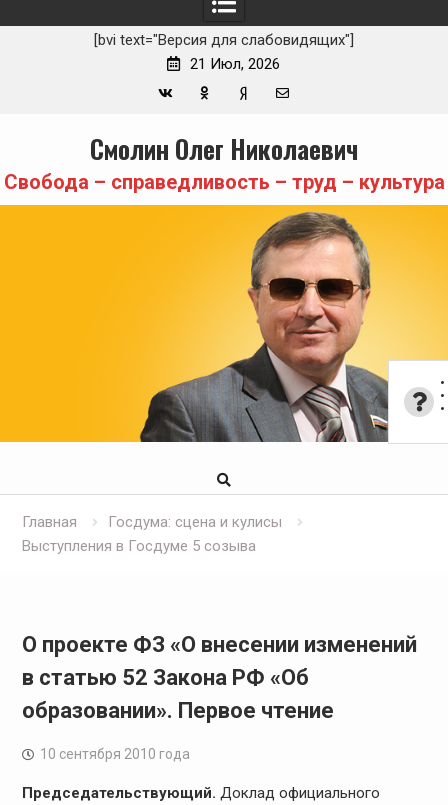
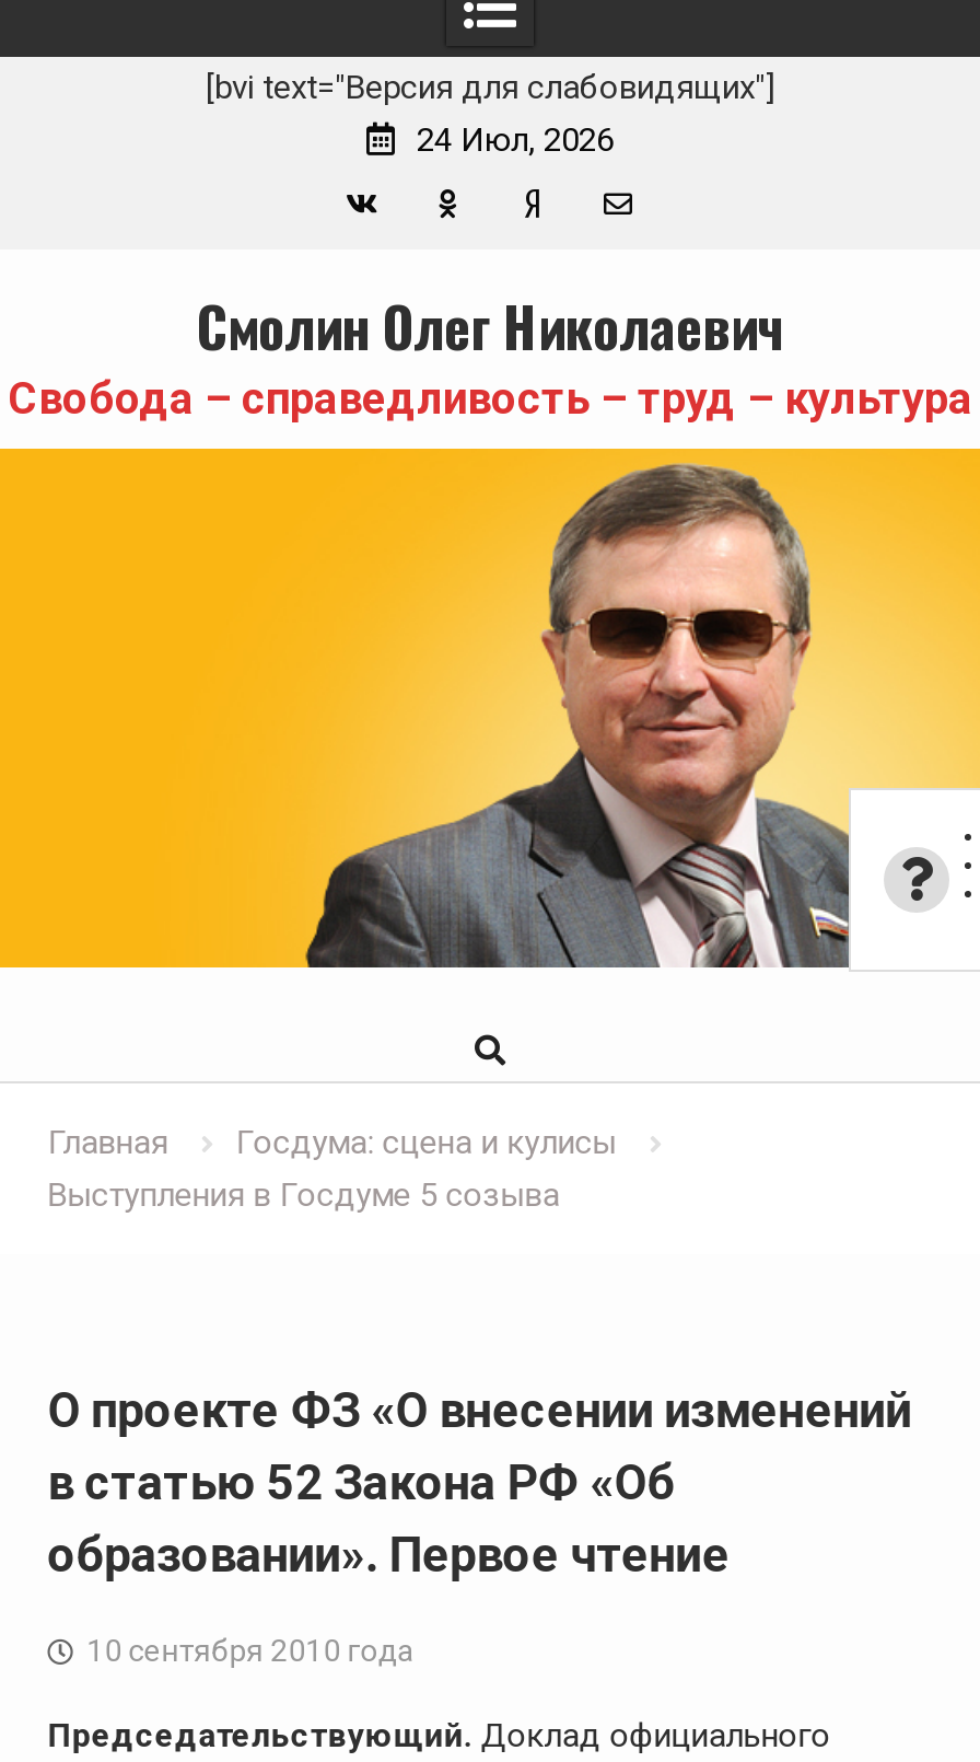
- 21 Июл, 2026
+ 24 Июл, 2026
